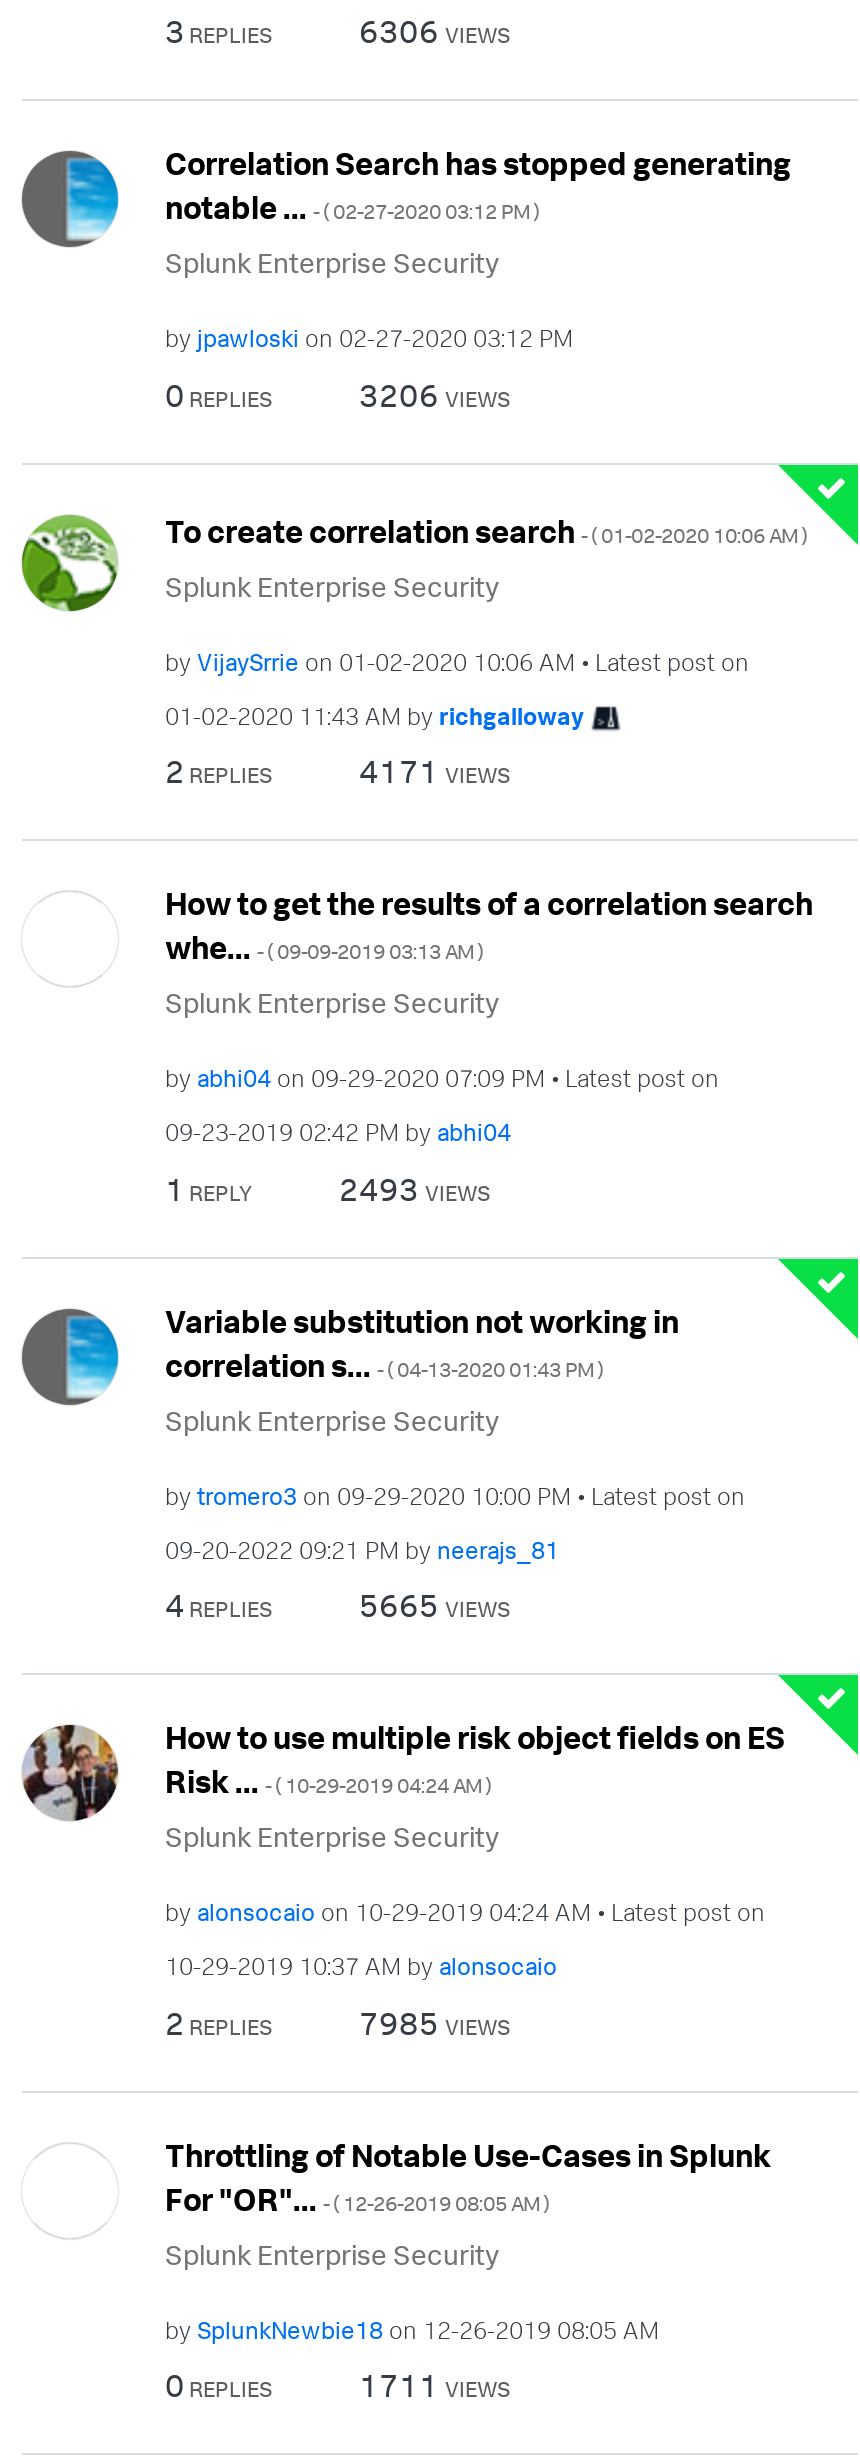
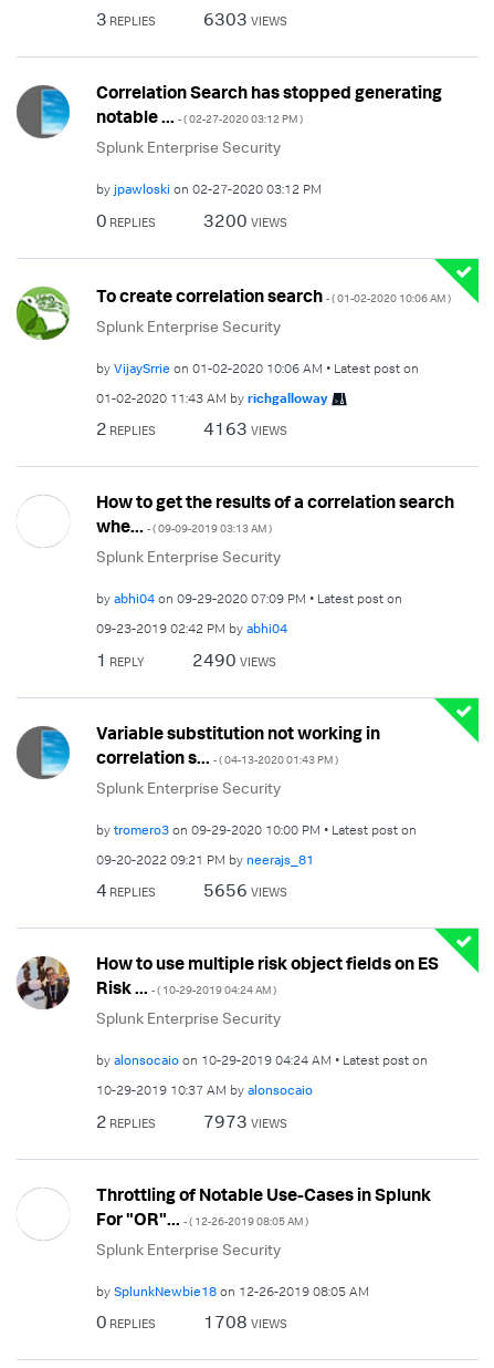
- 6306 VIEWS
+ 6303 VIEWS

- 3206 VIEWS
+ 3200 VIEWS

- 4171 VIEWS
+ 4163 VIEWS

- 2493 VIEWS
+ 2490 VIEWS

- 5665 VIEWS
+ 5656 VIEWS

- 7985 VIEWS
+ 7973 VIEWS

- 1711 VIEWS
+ 1708 VIEWS
